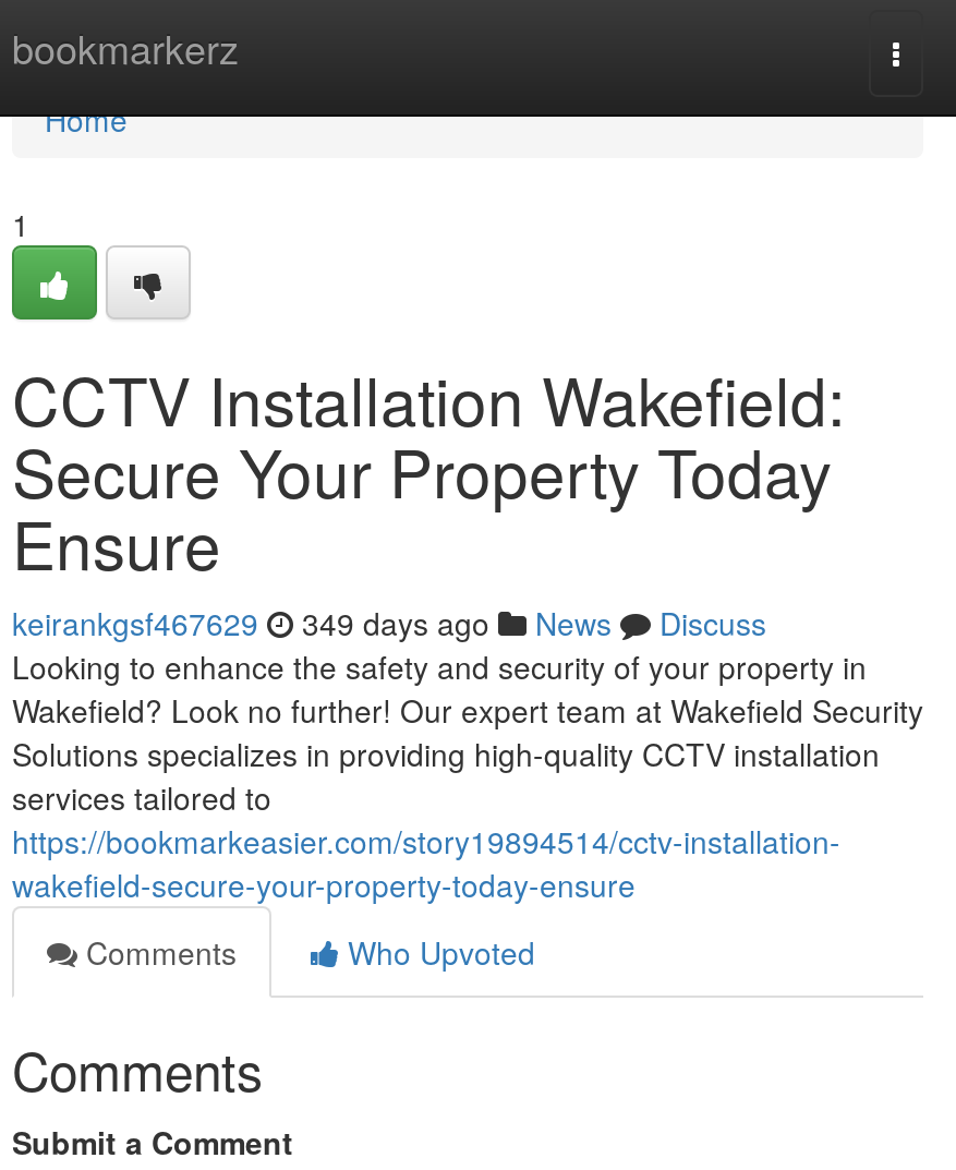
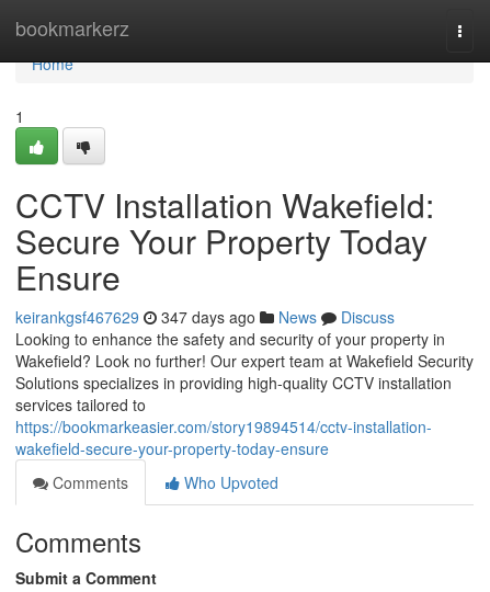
- keirankgsf467629 349 days ago News Discuss
+ keirankgsf467629 347 days ago News Discuss
